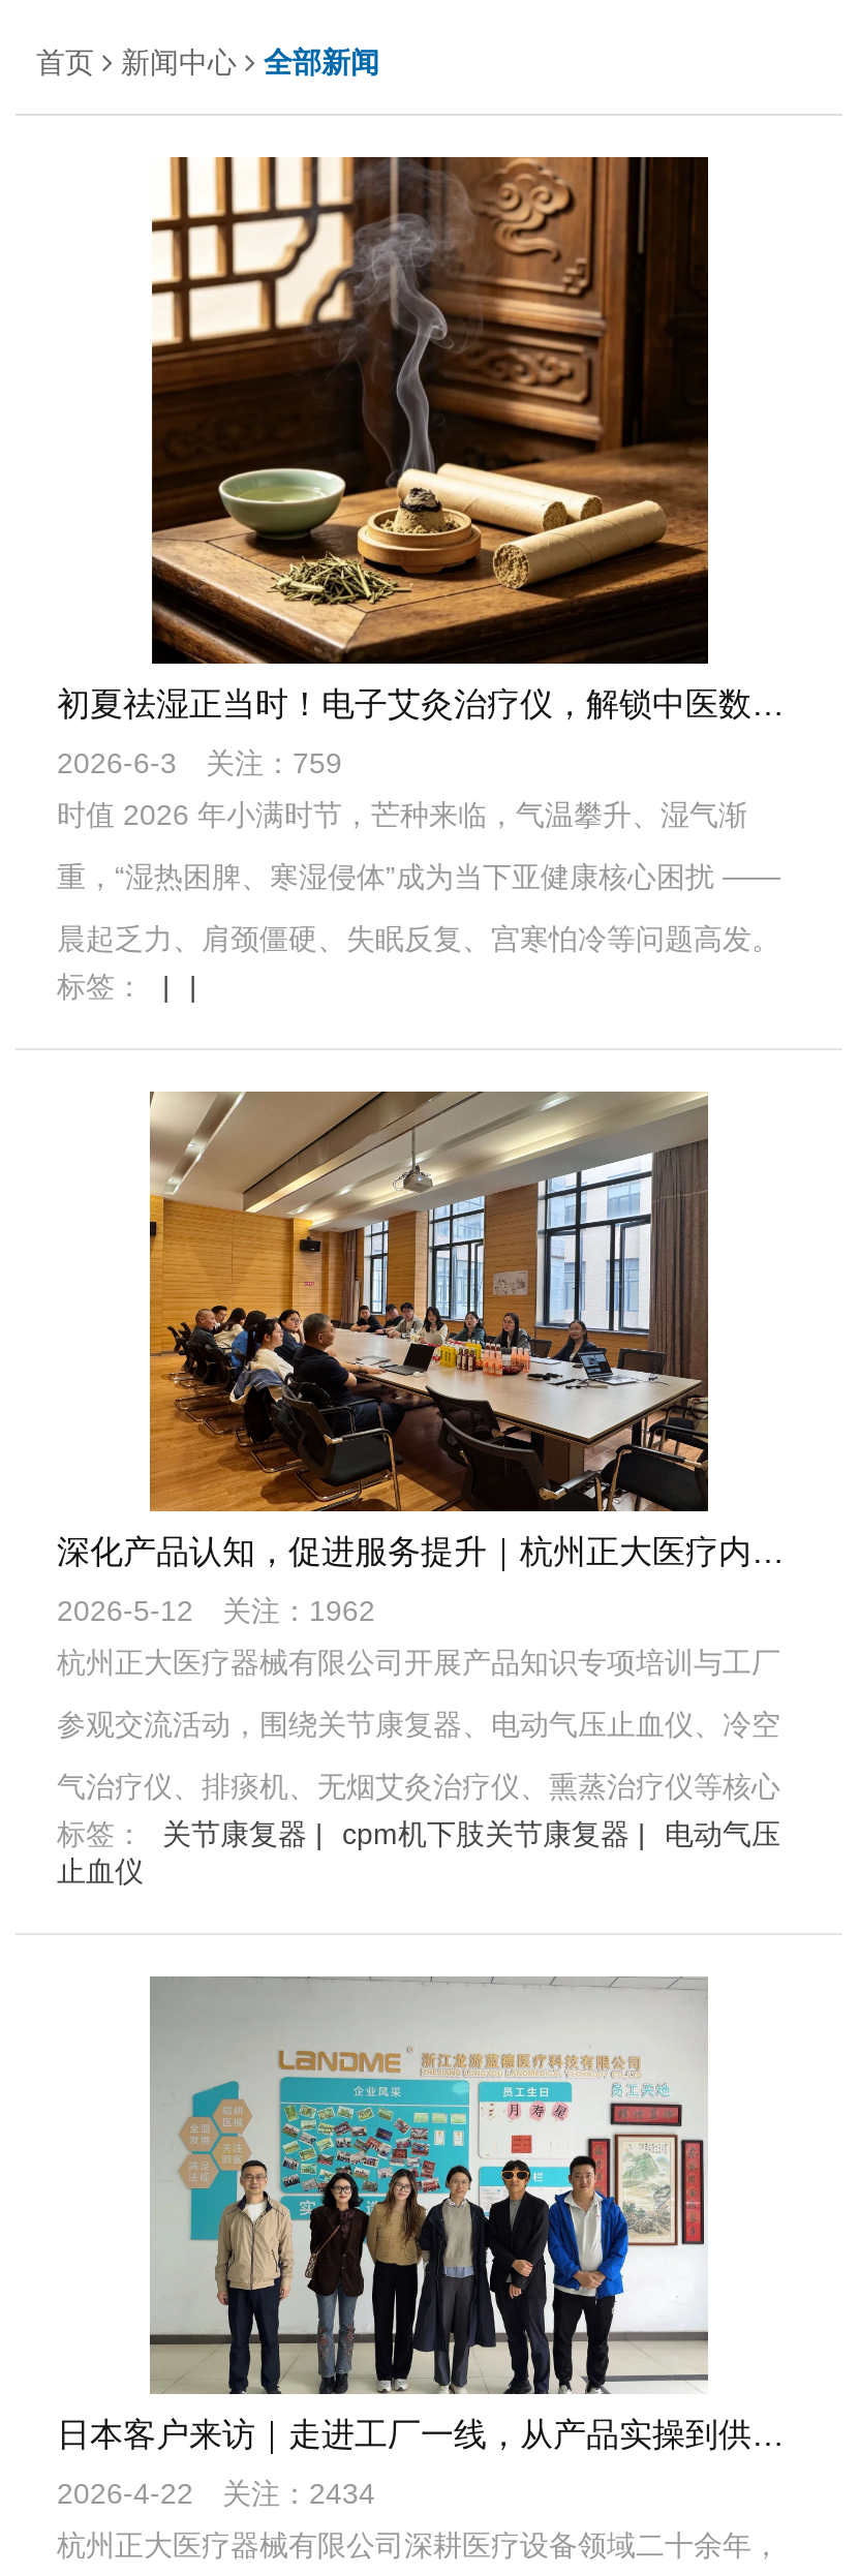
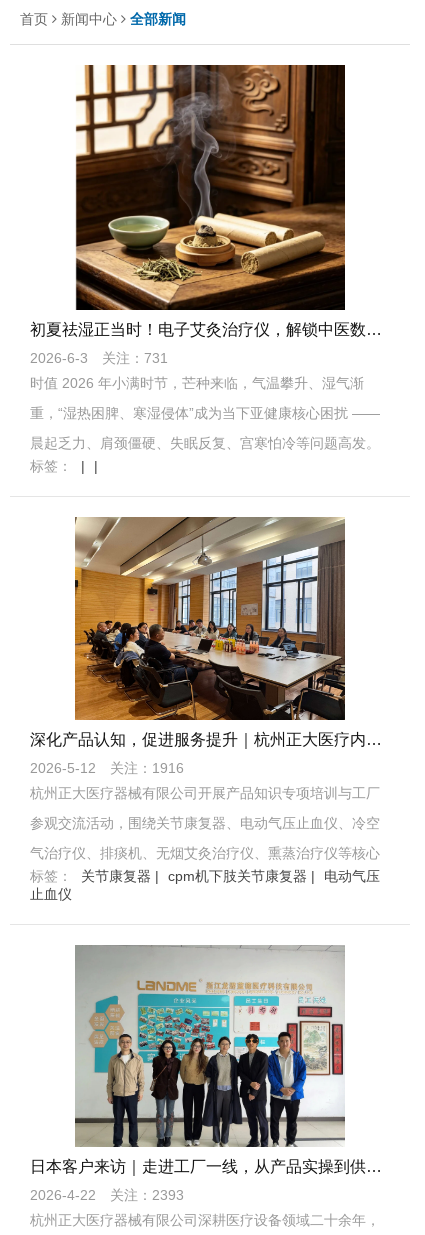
- 2026-6-3 关注：759
+ 2026-6-3 关注：731

- 2026-5-12 关注：1962
+ 2026-5-12 关注：1916

- 2026-4-22 关注：2434
+ 2026-4-22 关注：2393
